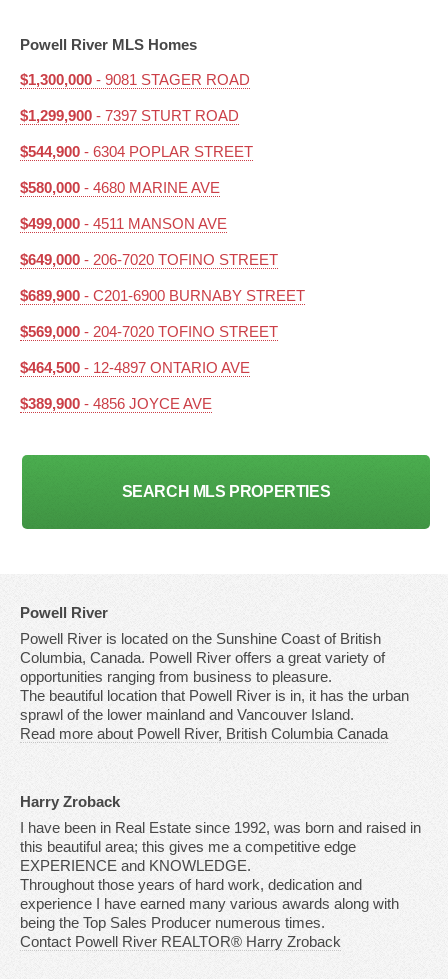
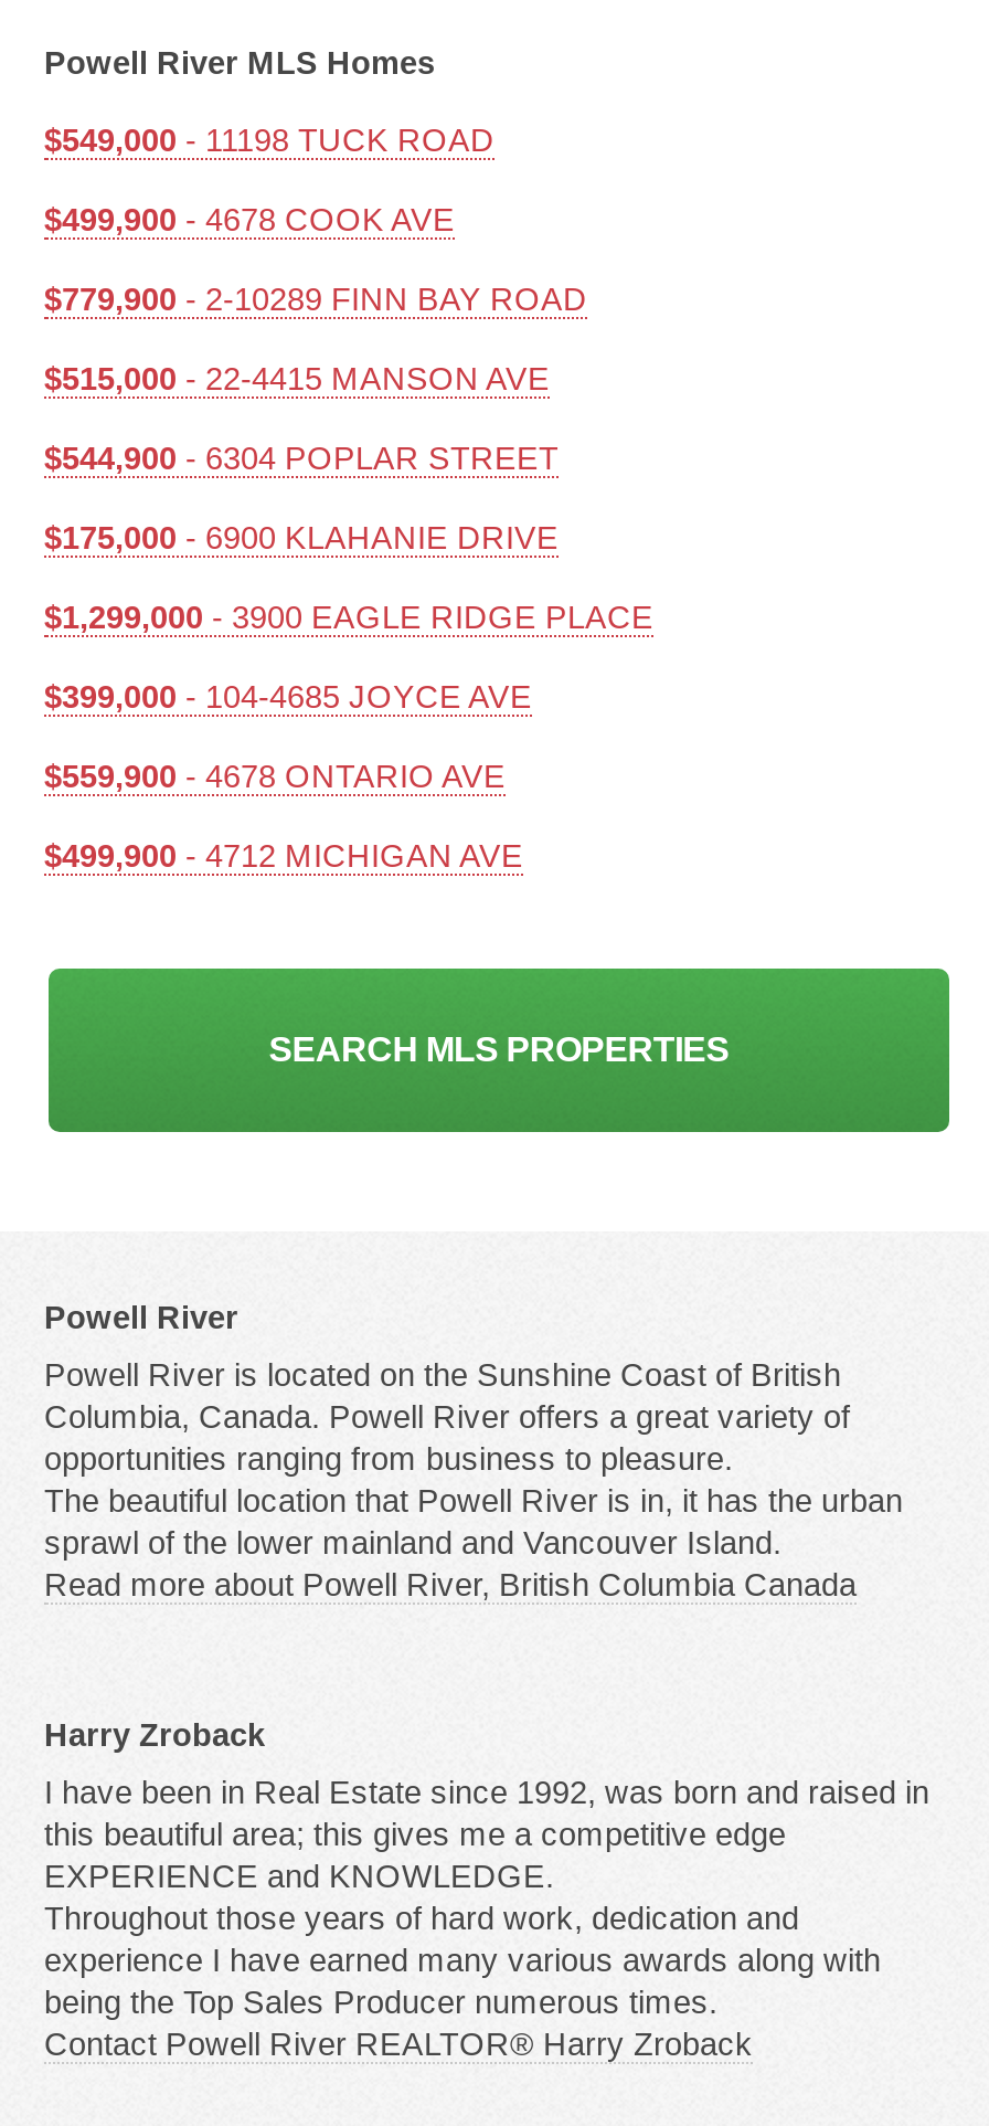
- $1,300,000 - 9081 STAGER ROAD
- $1,299,900 - 7397 STURT ROAD
+ $549,000 - 11198 TUCK ROAD
+ $499,900 - 4678 COOK AVE
+ $779,900 - 2-10289 FINN BAY ROAD
+ $515,000 - 22-4415 MANSON AVE

moved down: $544,900 - 6304 POPLAR STREET

- $580,000 - 4680 MARINE AVE
- $499,000 - 4511 MANSON AVE
- $649,000 - 206-7020 TOFINO STREET
- $689,900 - C201-6900 BURNABY STREET
- $569,000 - 204-7020 TOFINO STREET
- $464,500 - 12-4897 ONTARIO AVE
- $389,900 - 4856 JOYCE AVE
+ $175,000 - 6900 KLAHANIE DRIVE
+ $1,299,000 - 3900 EAGLE RIDGE PLACE
+ $399,000 - 104-4685 JOYCE AVE
+ $559,900 - 4678 ONTARIO AVE
+ $499,900 - 4712 MICHIGAN AVE
